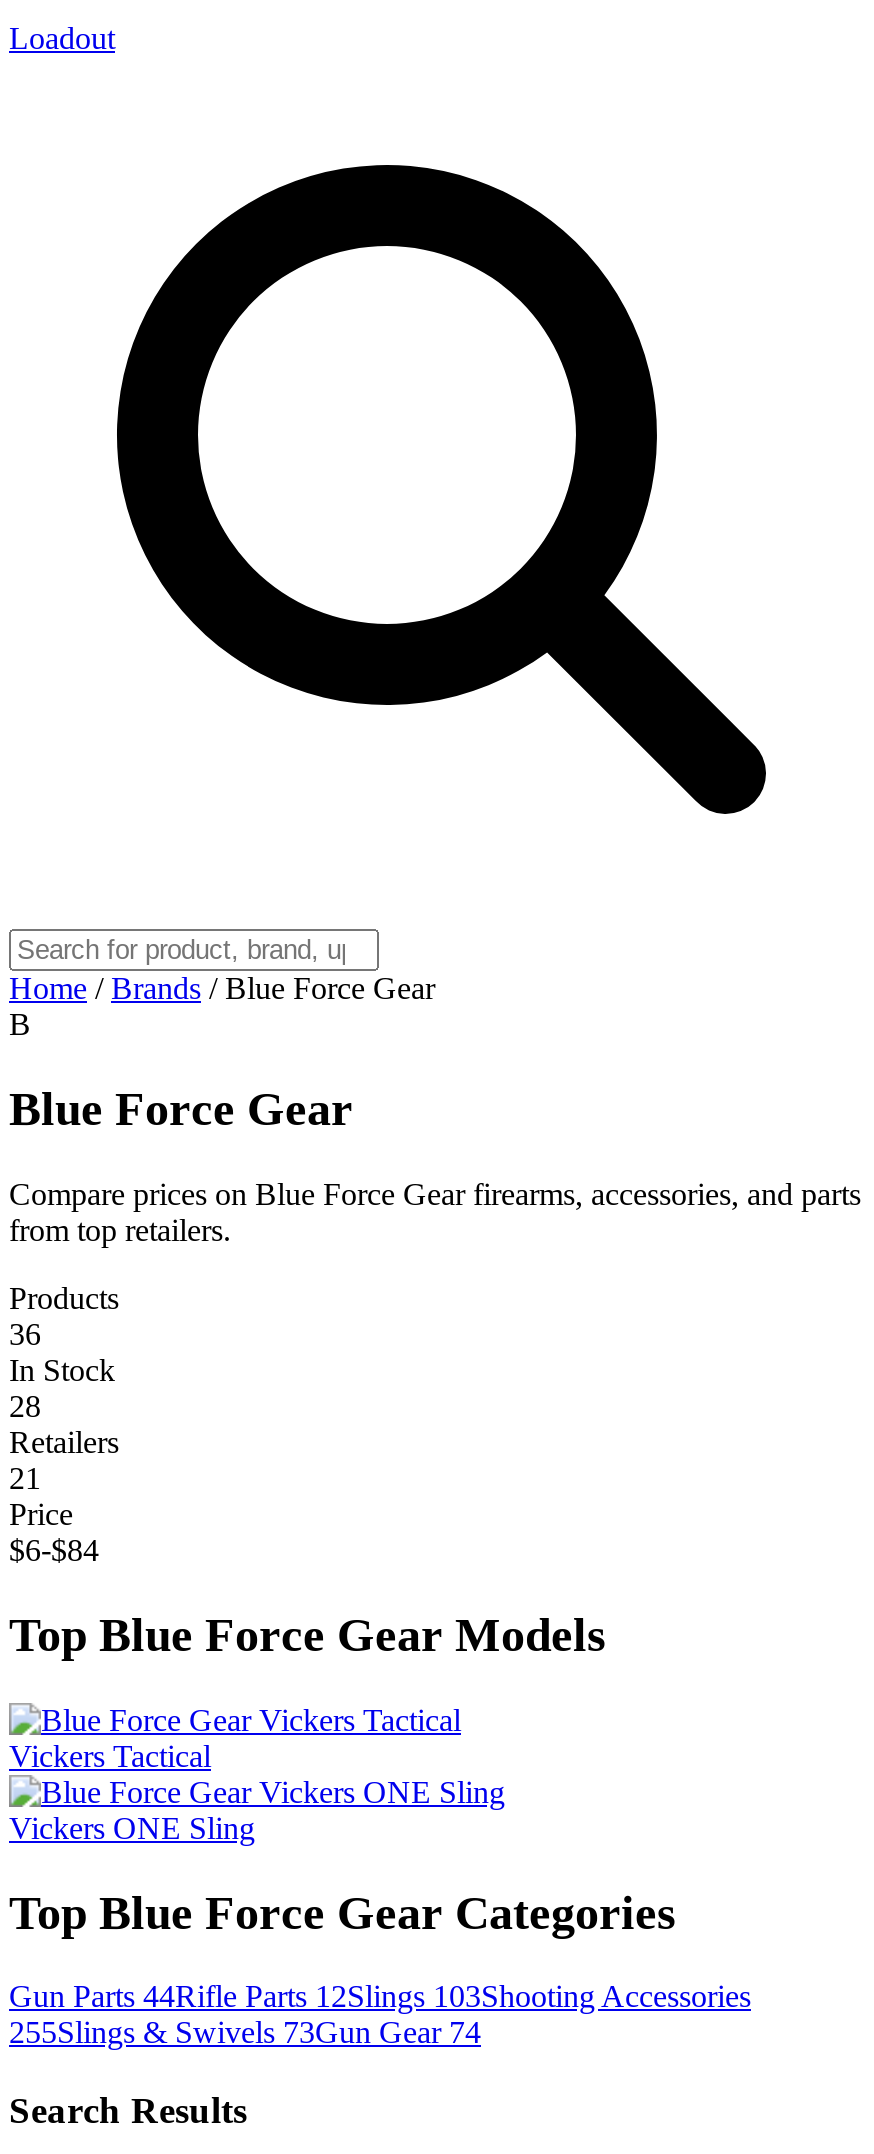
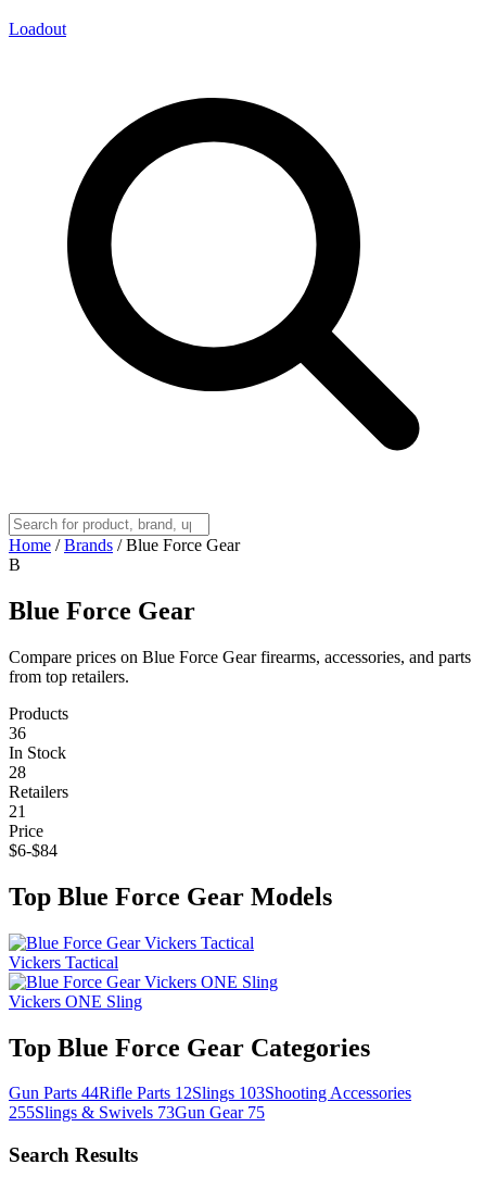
- 255Slings & Swivels 73Gun Gear 74
+ 255Slings & Swivels 73Gun Gear 75
